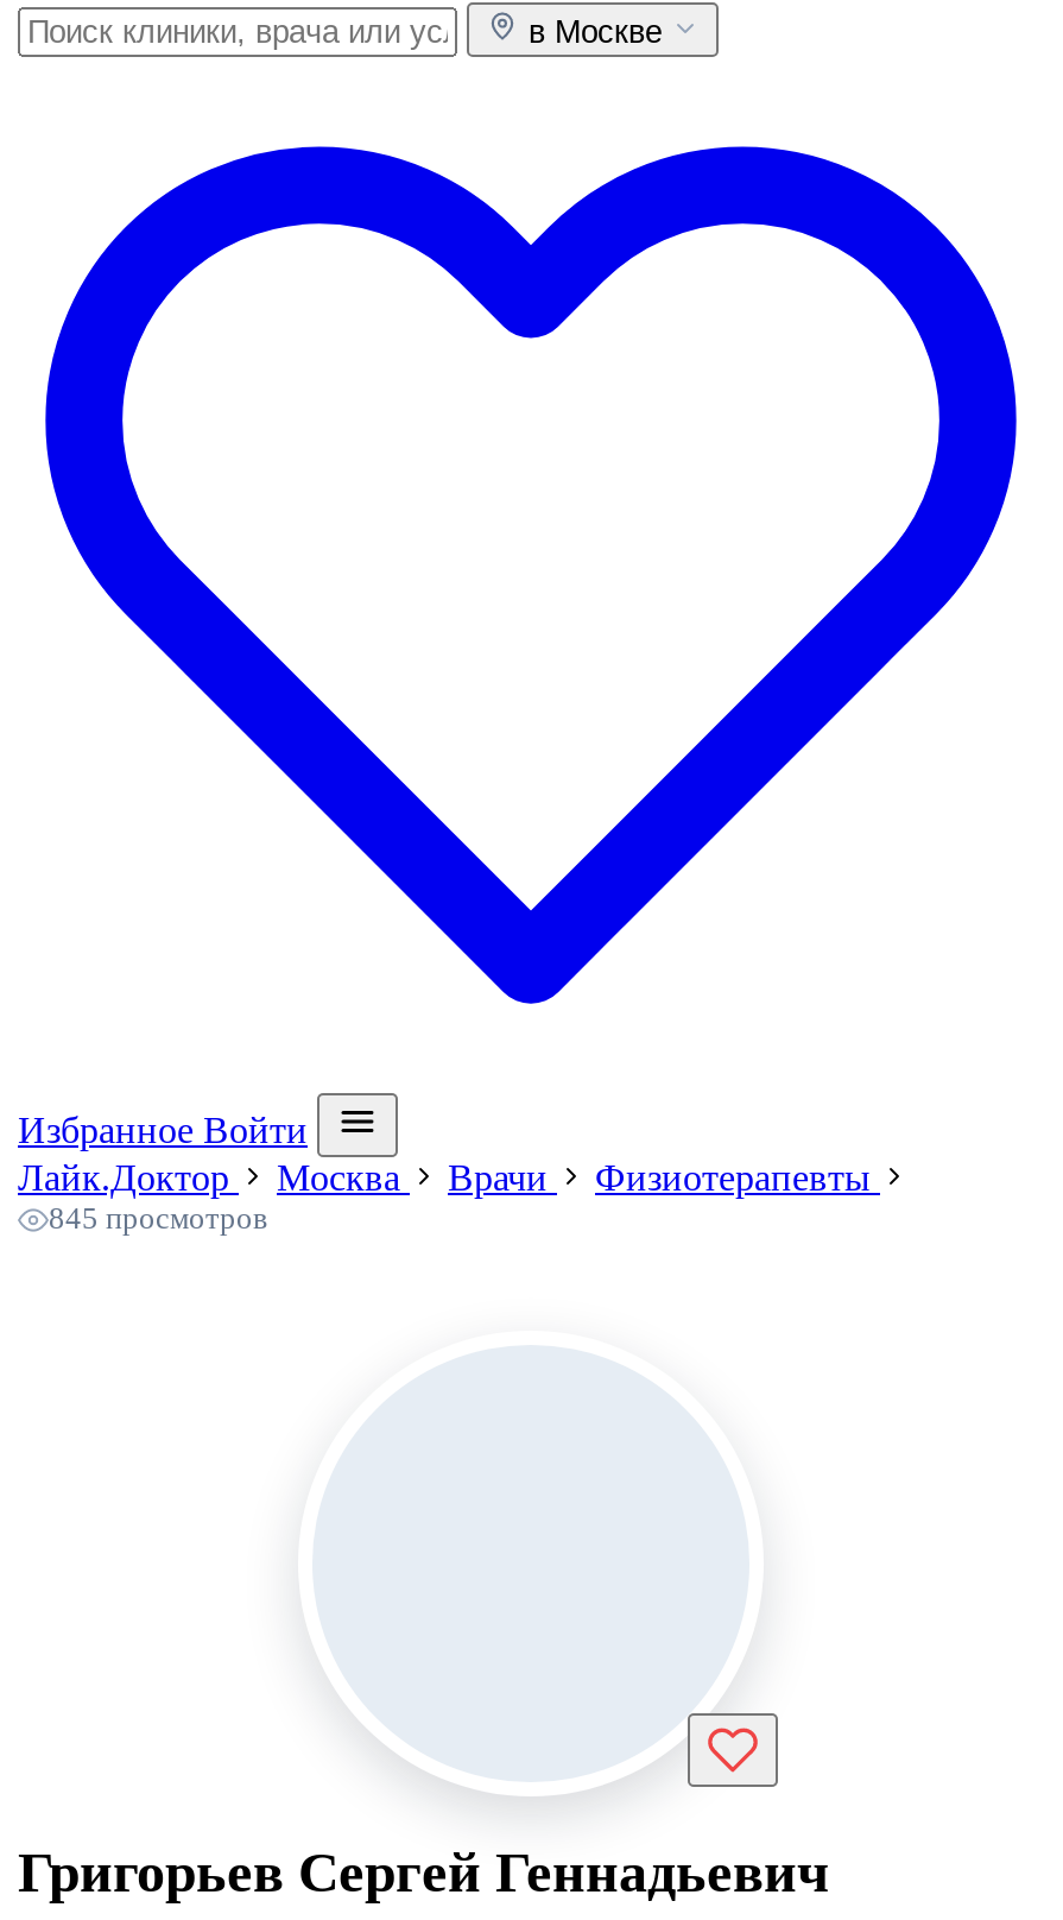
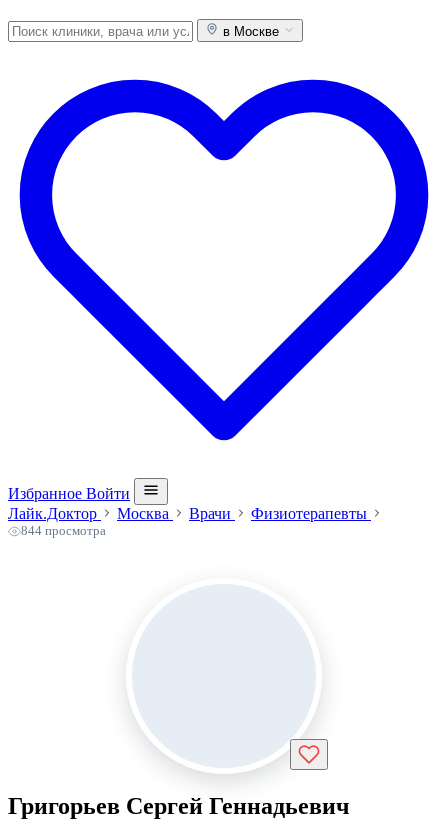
- 845 просмотров
+ 844 просмотра
